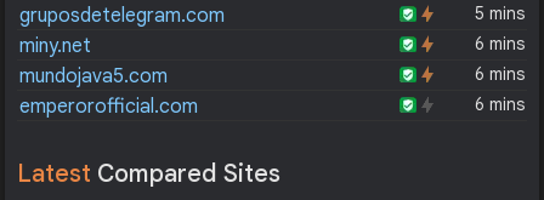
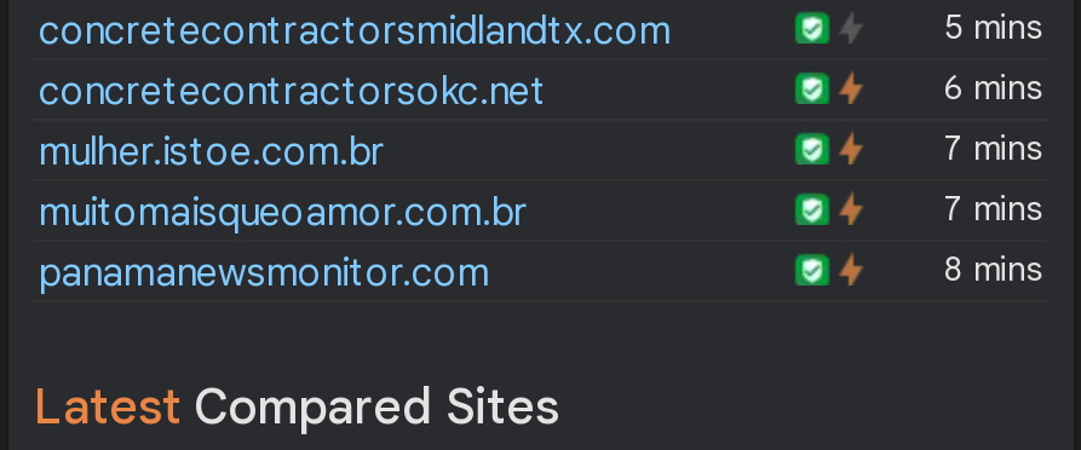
- gruposdetelegram.com
+ concretecontractorsmidlandtx.com

- miny.net
+ concretecontractorsokc.net

- mundojava5.com
- 6 mins
- emperorofficial.com
- 6 mins
+ mulher.istoe.com.br
+ 7 mins
+ muitomaisqueoamor.com.br
+ 7 mins
+ panamanewsmonitor.com
+ 8 mins
